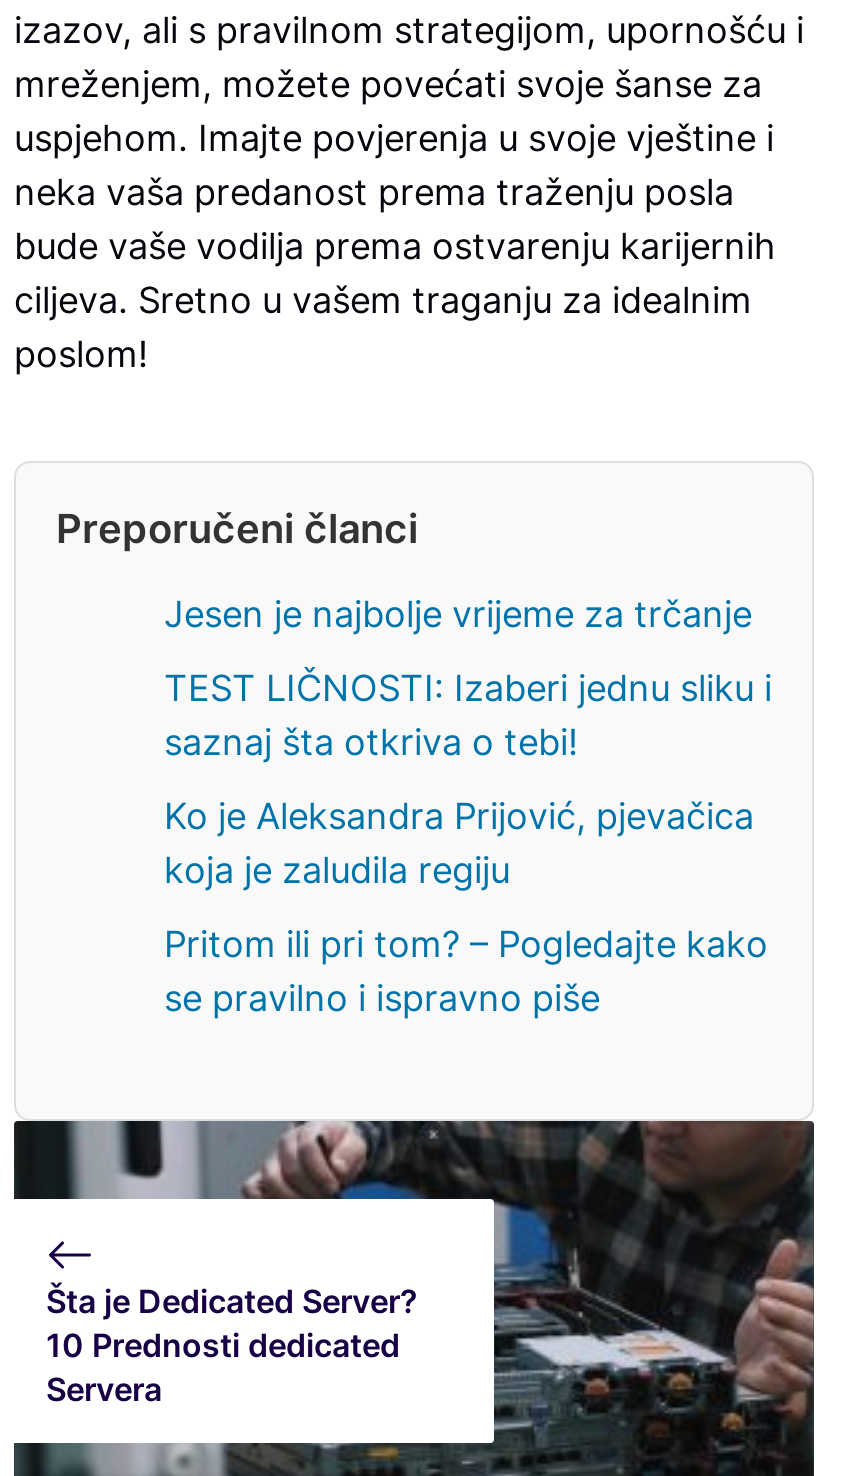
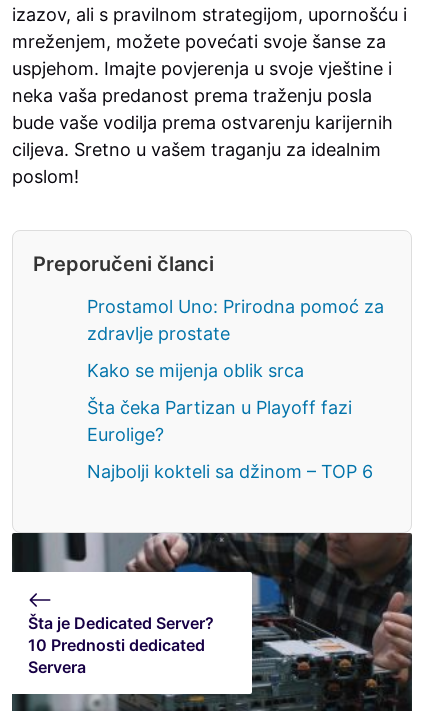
- Jesen je najbolje vrijeme za trčanje
+ Prostamol Uno: Prirodna pomoć za
+ zdravlje prostate

- TEST LIČNOSTI: Izaberi jednu sliku i
- saznaj šta otkriva o tebi!
+ Kako se mijenja oblik srca

- Ko je Aleksandra Prijović, pjevačica
- koja je zaludila regiju
+ Šta čeka Partizan u Playoff fazi
+ Eurolige?

- Pritom ili pri tom? – Pogledajte kako
- se pravilno i ispravno piše
+ Najbolji kokteli sa džinom – TOP 6
